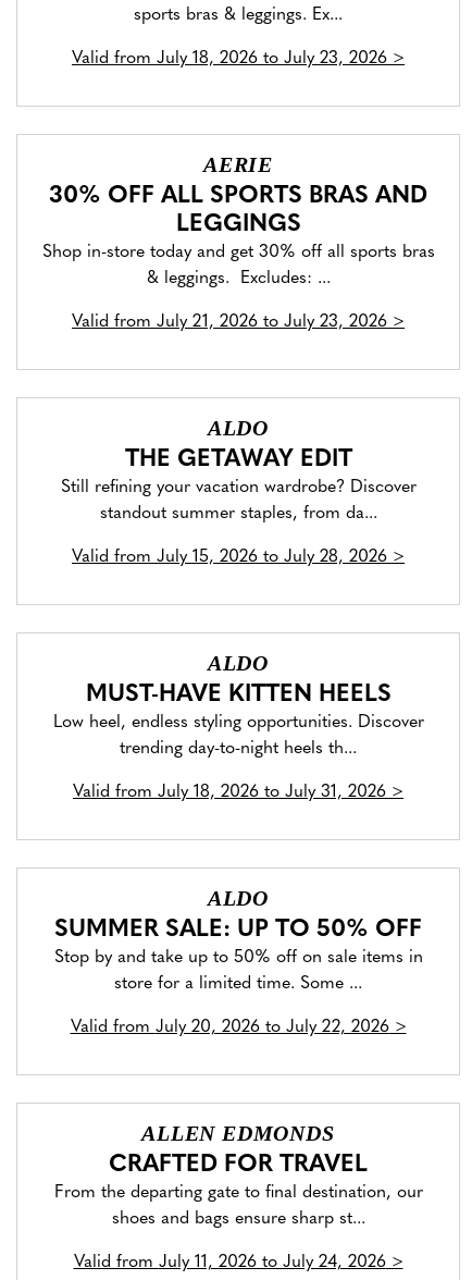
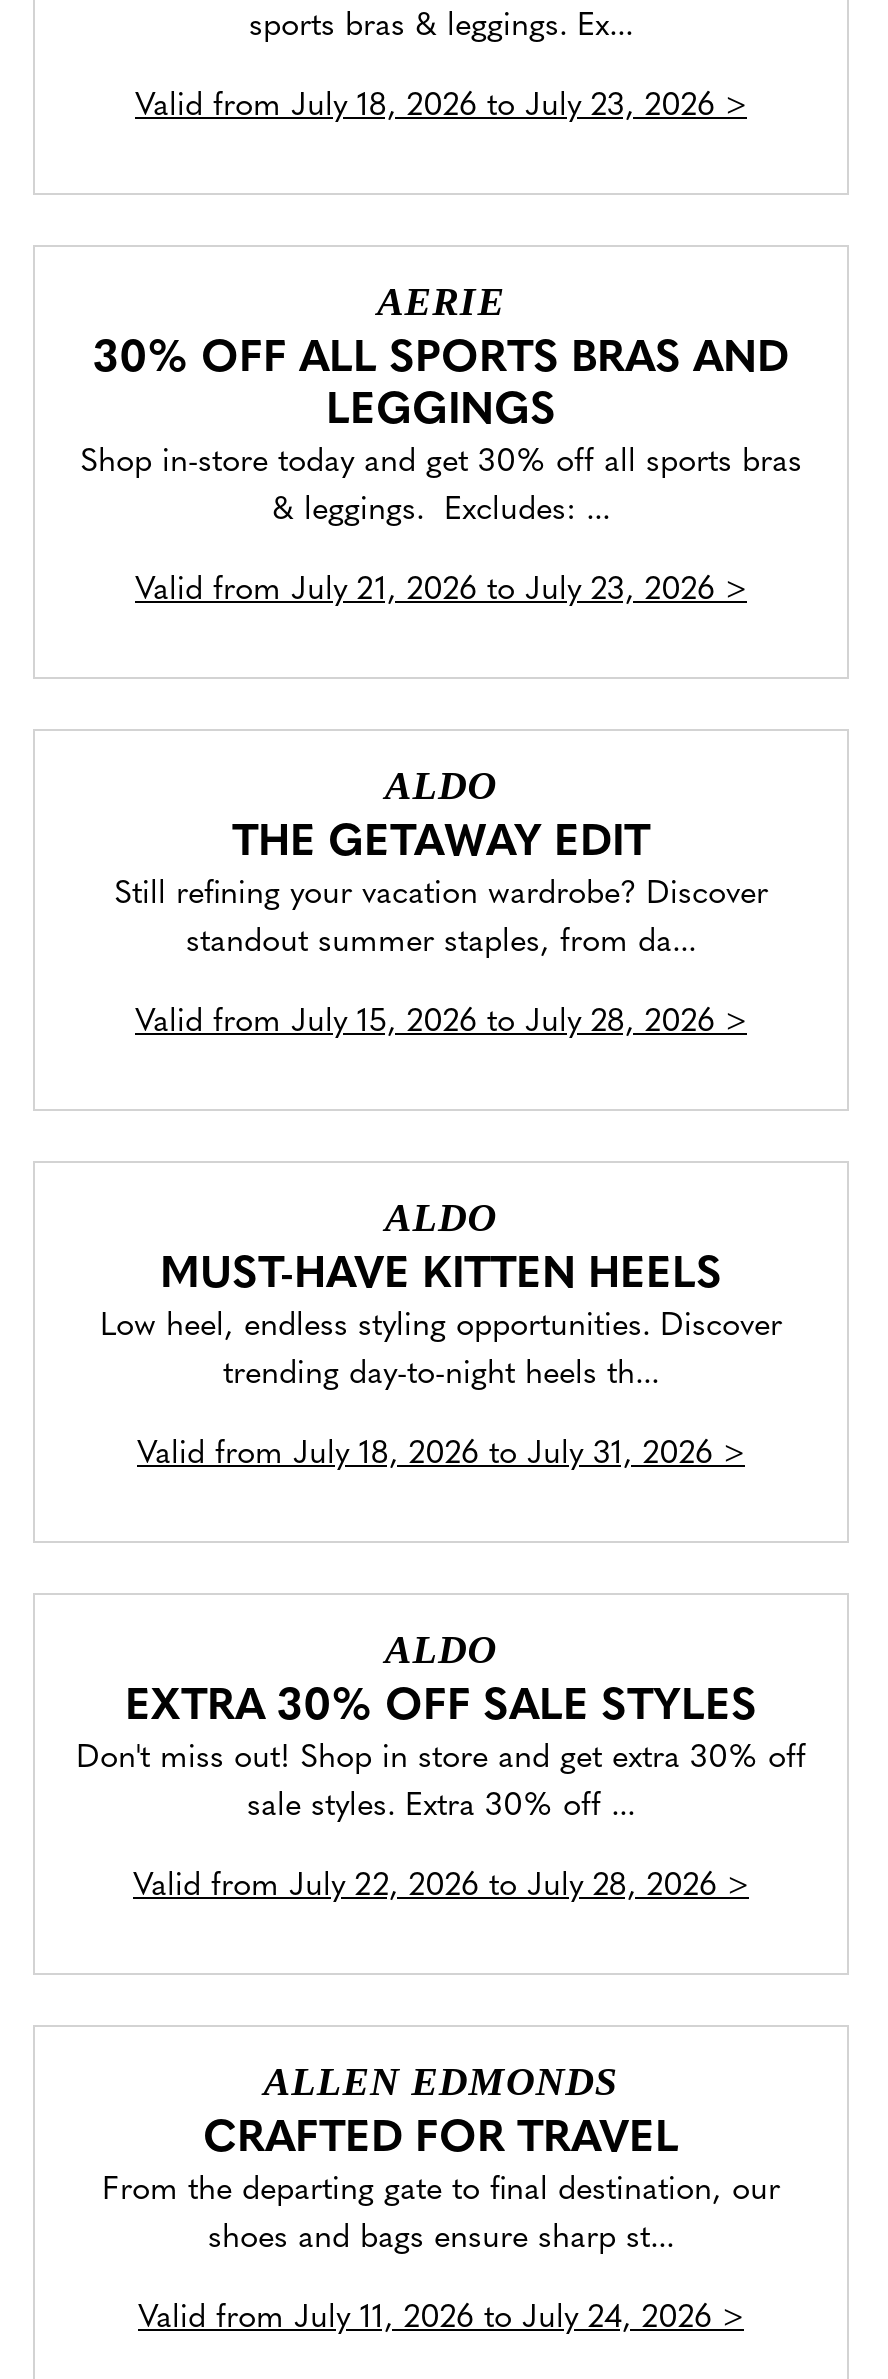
- SUMMER SALE: UP TO 50% OFF
- Stop by and take up to 50% off on sale items in
+ EXTRA 30% OFF SALE STYLES
+ Don't miss out! Shop in store and get extra 30% off

- store for a limited time. Some ...
+ sale styles. Extra 30% off ...

- Valid from July 20, 2026 to July 22, 2026 >
+ Valid from July 22, 2026 to July 28, 2026 >
